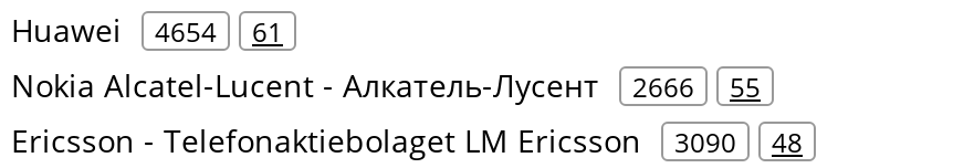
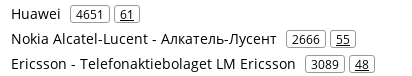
- Huawei 4654 61
+ Huawei 4651 61

- Ericsson - Telefonaktiebolaget LM Ericsson 3090 48
+ Ericsson - Telefonaktiebolaget LM Ericsson 3089 48
